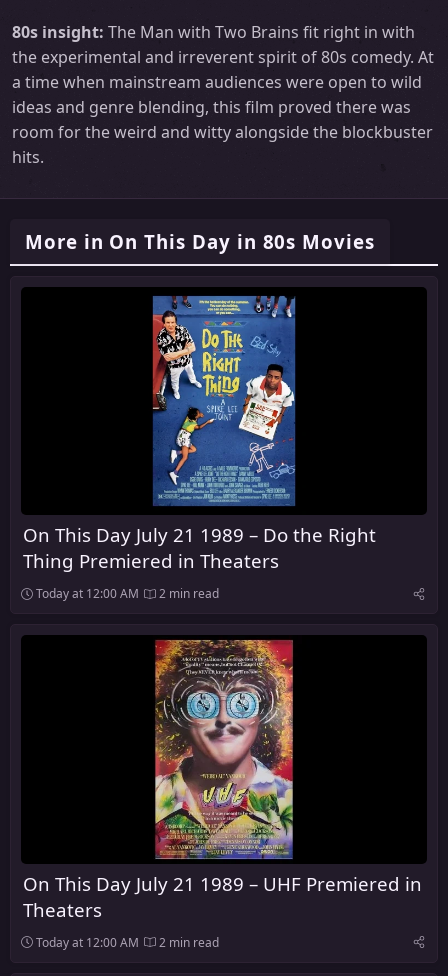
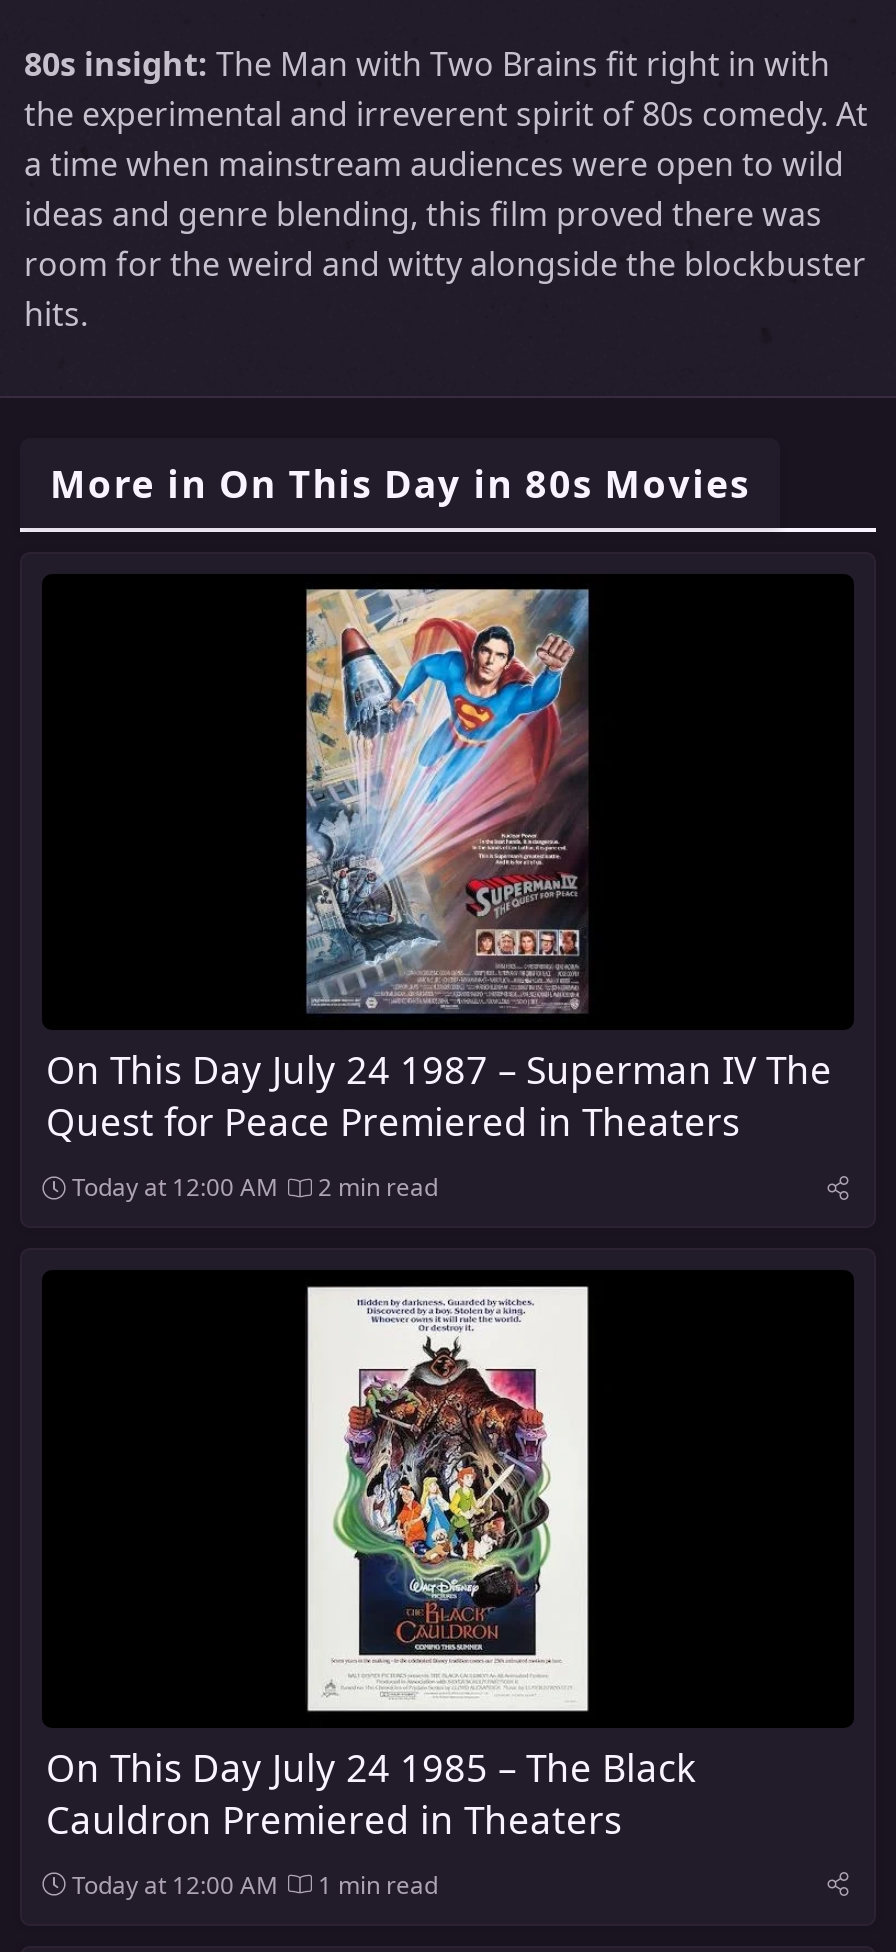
- [image]
- On This Day July 21 1989 – Do the Right
- Thing Premiered in Theaters
+ [image]
+ On This Day July 24 1987 – Superman IV The
+ Quest for Peace Premiered in Theaters

- [image]
- On This Day July 21 1989 – UHF Premiered in
- Theaters
+ [image]
+ On This Day July 24 1985 – The Black
+ Cauldron Premiered in Theaters

- Today at 12:00 AM 2 min read
+ Today at 12:00 AM 1 min read
